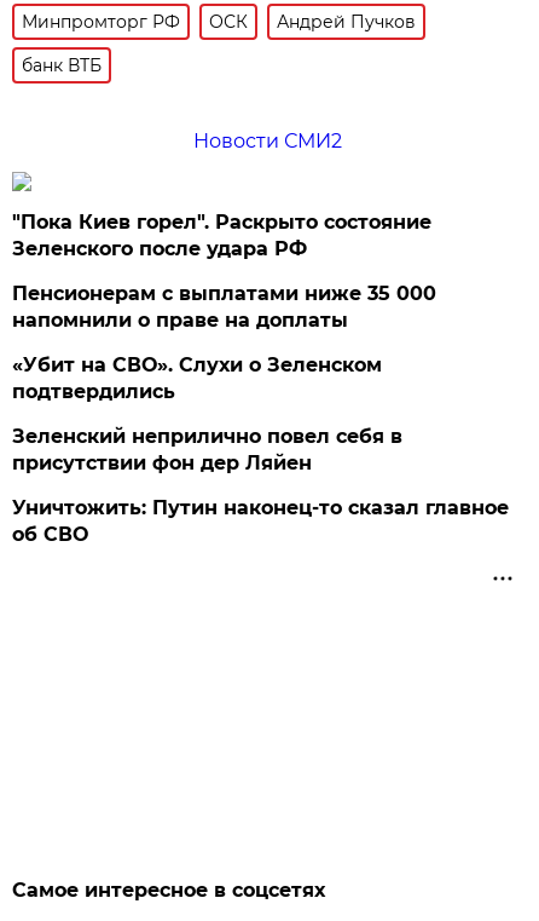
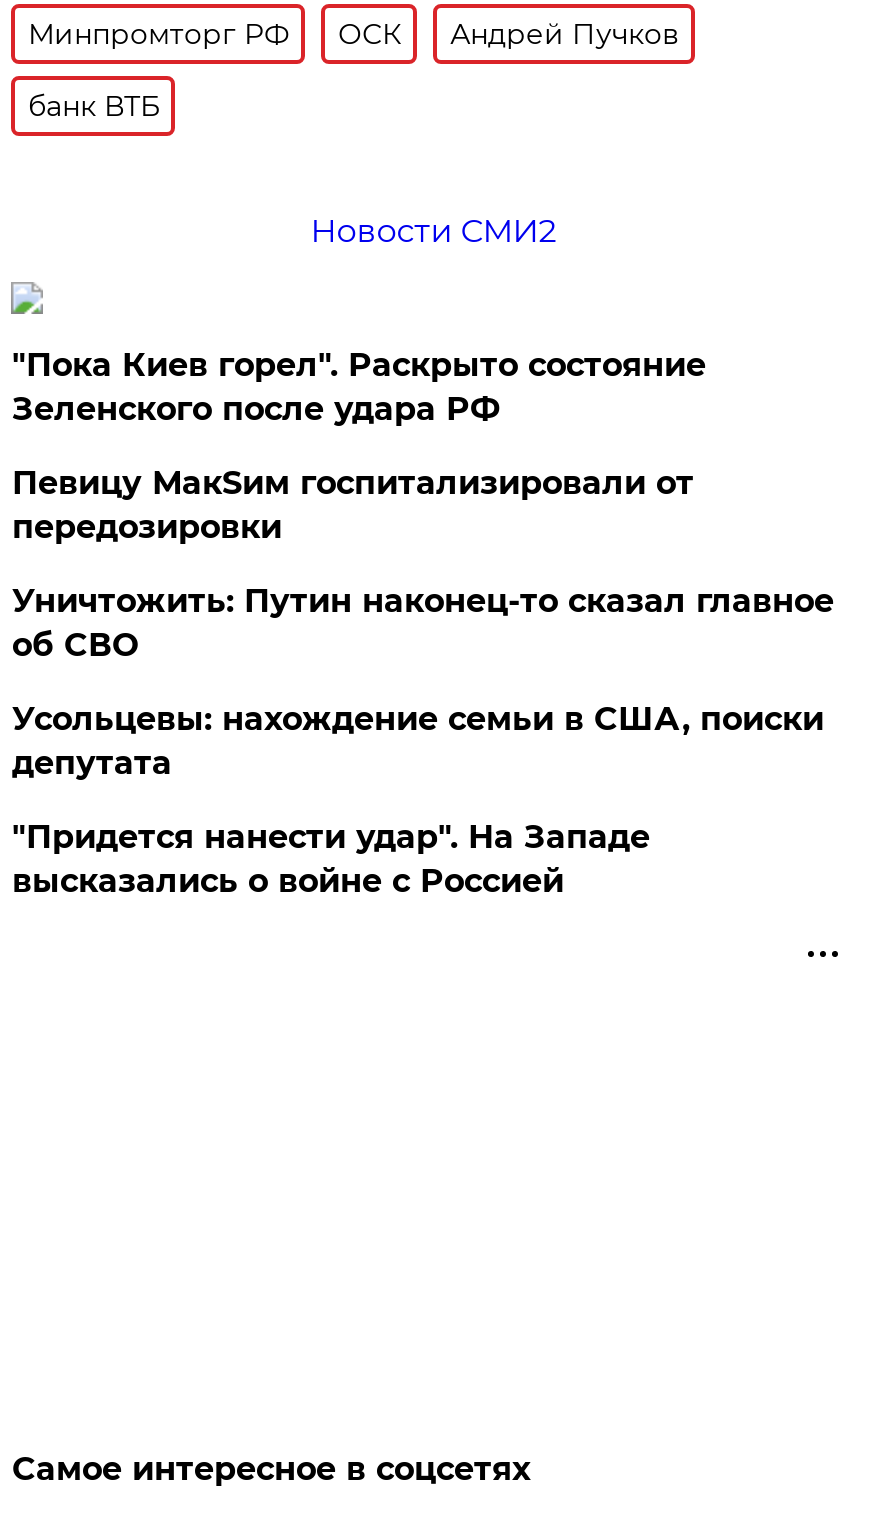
- Пенсионерам с выплатами ниже 35 000
- напомнили о праве на доплаты
- «Убит на СВО». Слухи о Зеленском
- подтвердились
- Зеленский неприлично повел cебя в
- присутствии фон дер Ляйен
+ Певицу МакSим госпитализировали от
+ передозировки

moved up: Уничтожить: Путин наконец-то сказал главное | об СВО

+ Усольцевы: нахождение семьи в США, поиски
+ депутата
+ "Придется нанести удар". На Западе
+ высказались о войне с Россией
